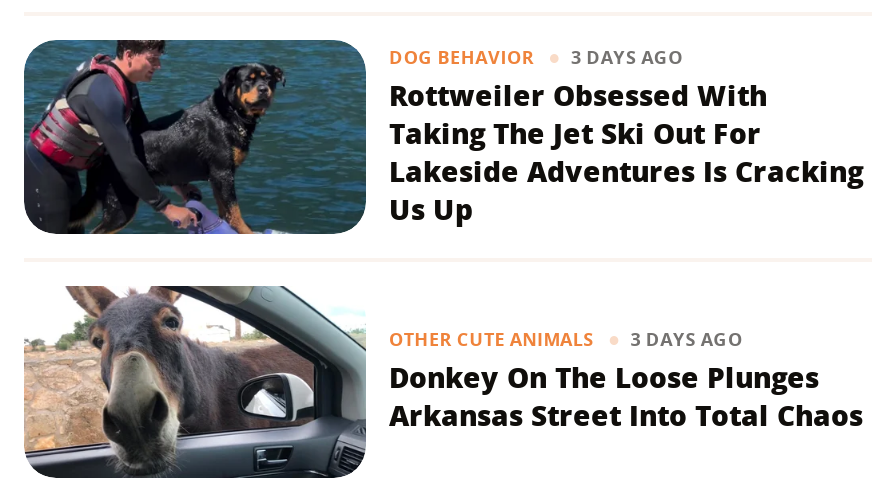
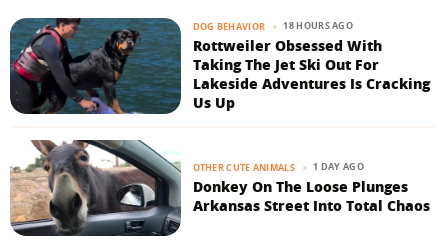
- DOG BEHAVIOR 3 DAYS AGO
+ DOG BEHAVIOR 18 HOURS AGO

- OTHER CUTE ANIMALS 3 DAYS AGO
+ OTHER CUTE ANIMALS 1 DAY AGO
